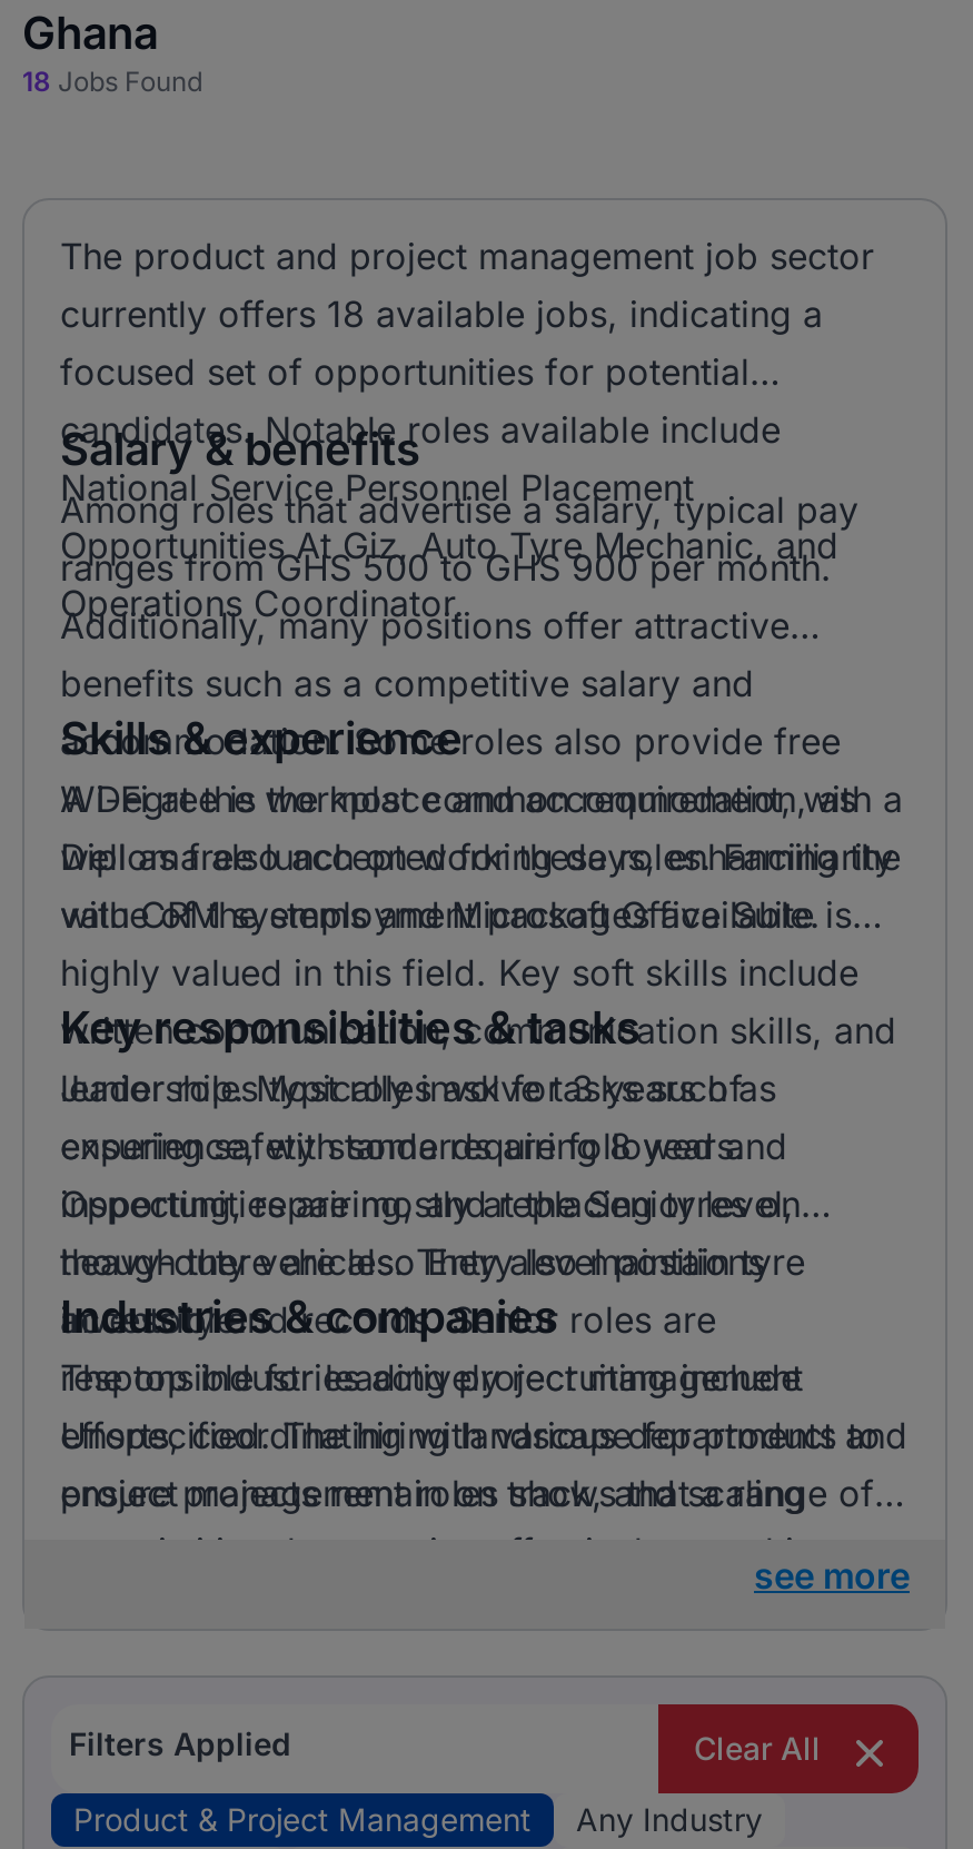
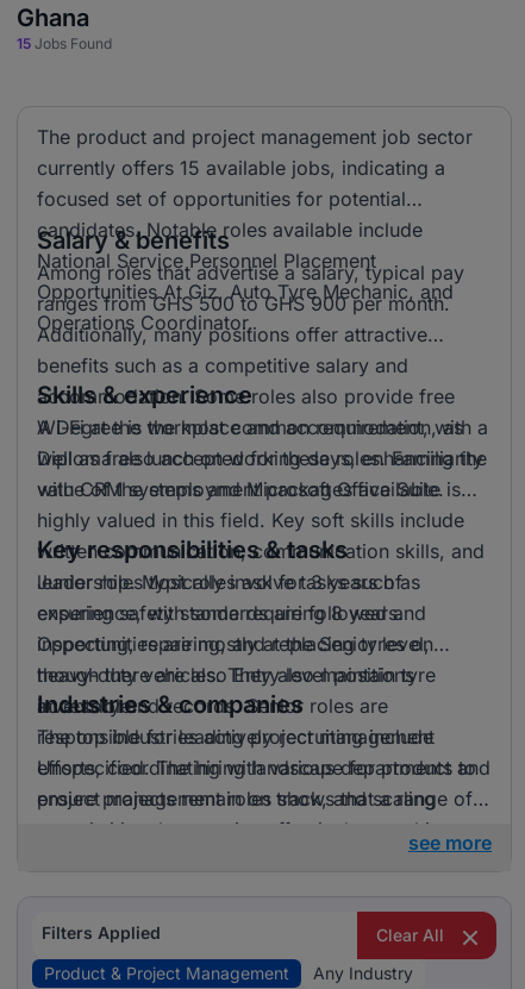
- 18 Jobs Found
+ 15 Jobs Found

- currently offers 18 available jobs, indicating a
+ currently offers 15 available jobs, indicating a
